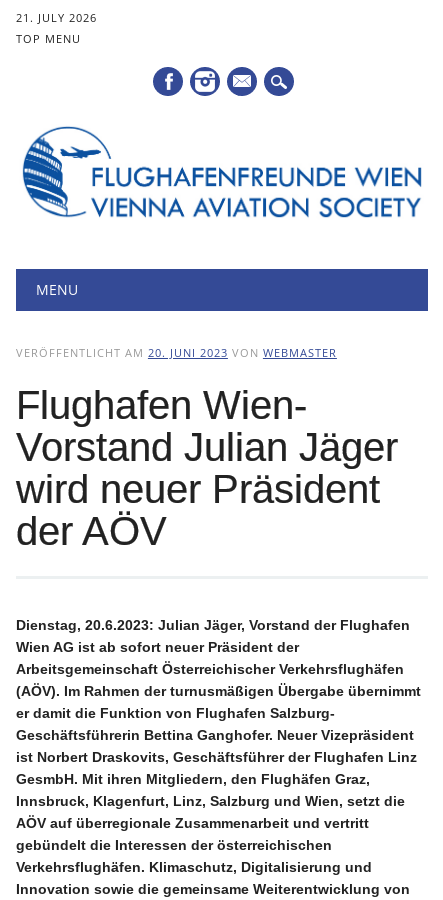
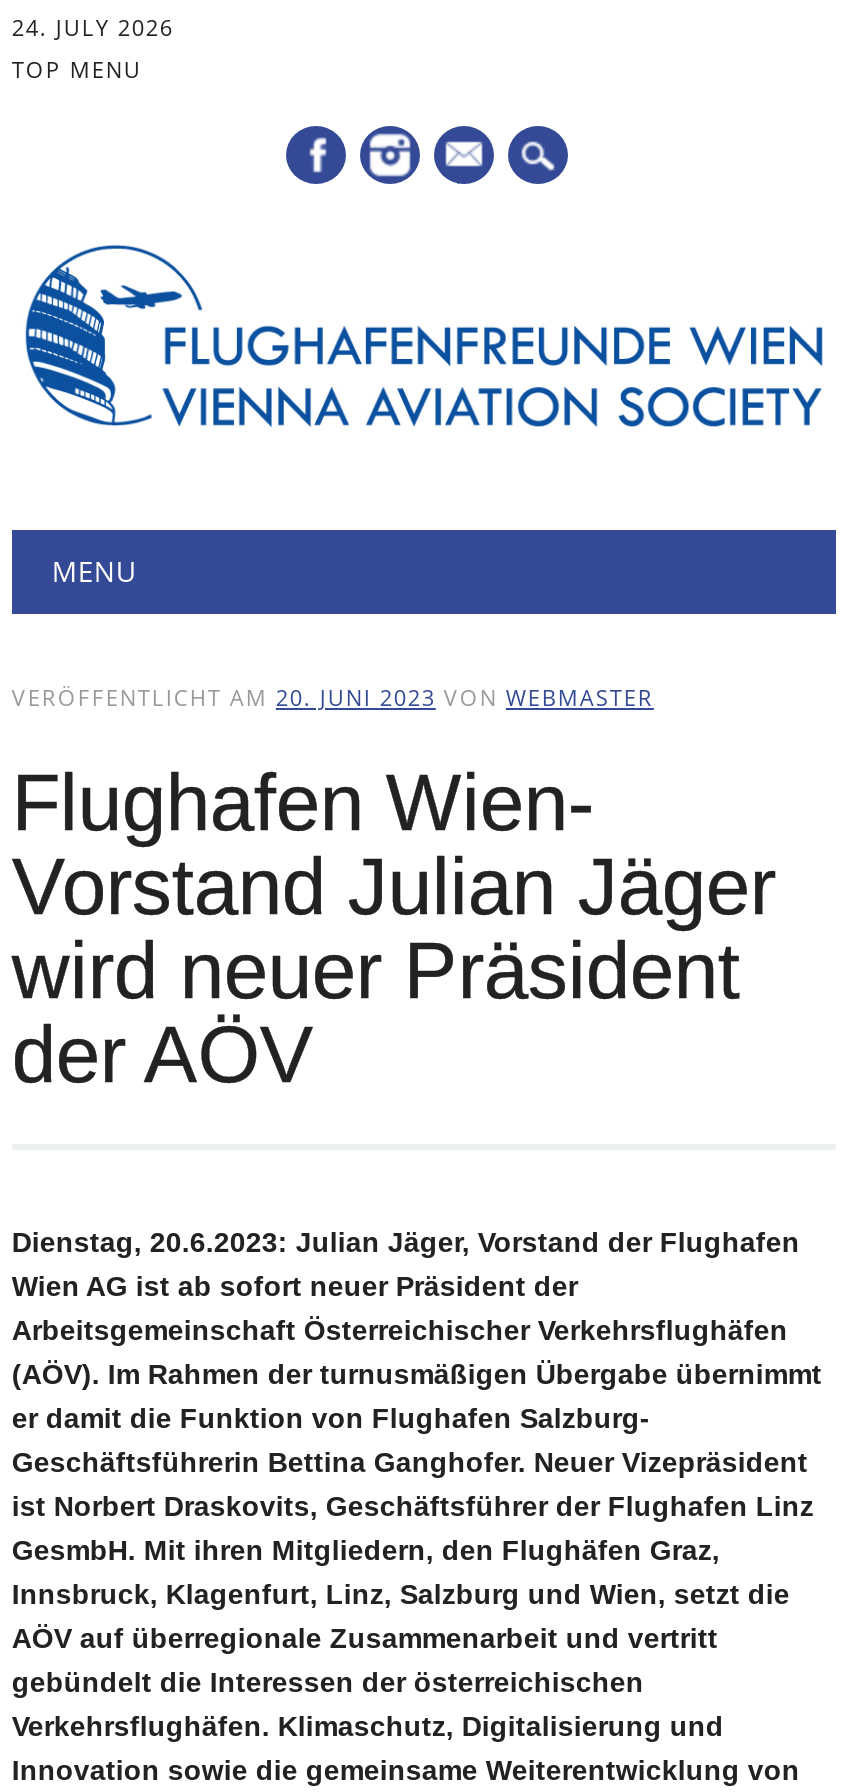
- 21. JULY 2026
+ 24. JULY 2026
